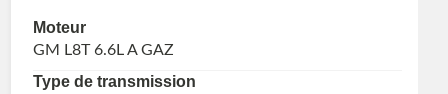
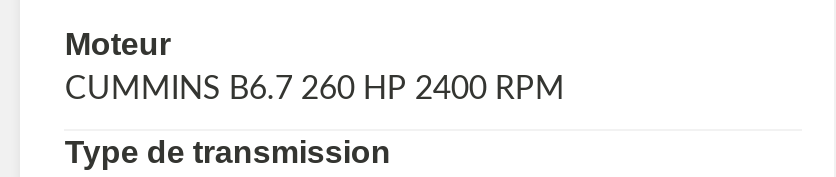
- GM L8T 6.6L A GAZ
+ CUMMINS B6.7 260 HP 2400 RPM
